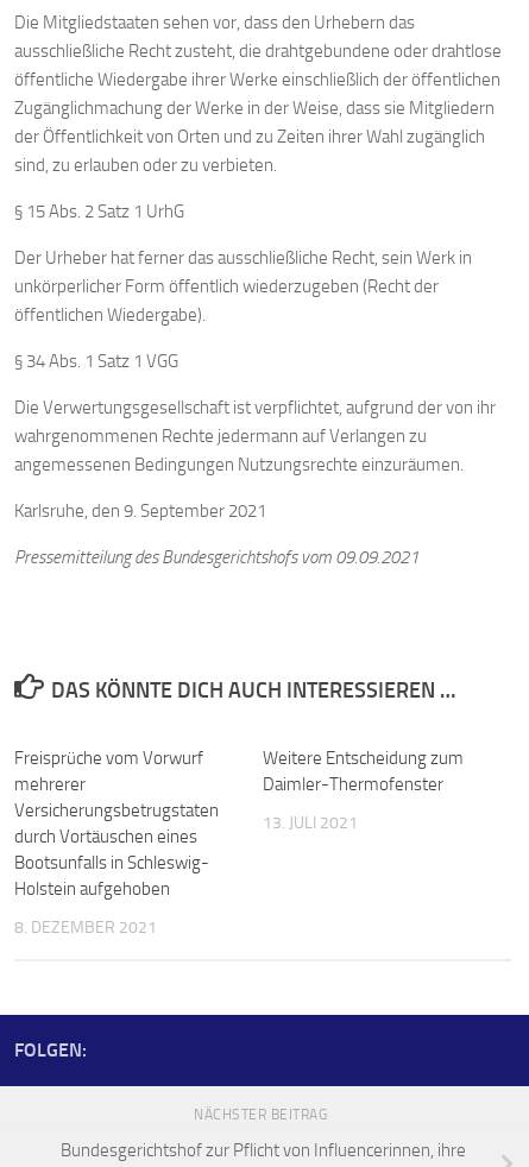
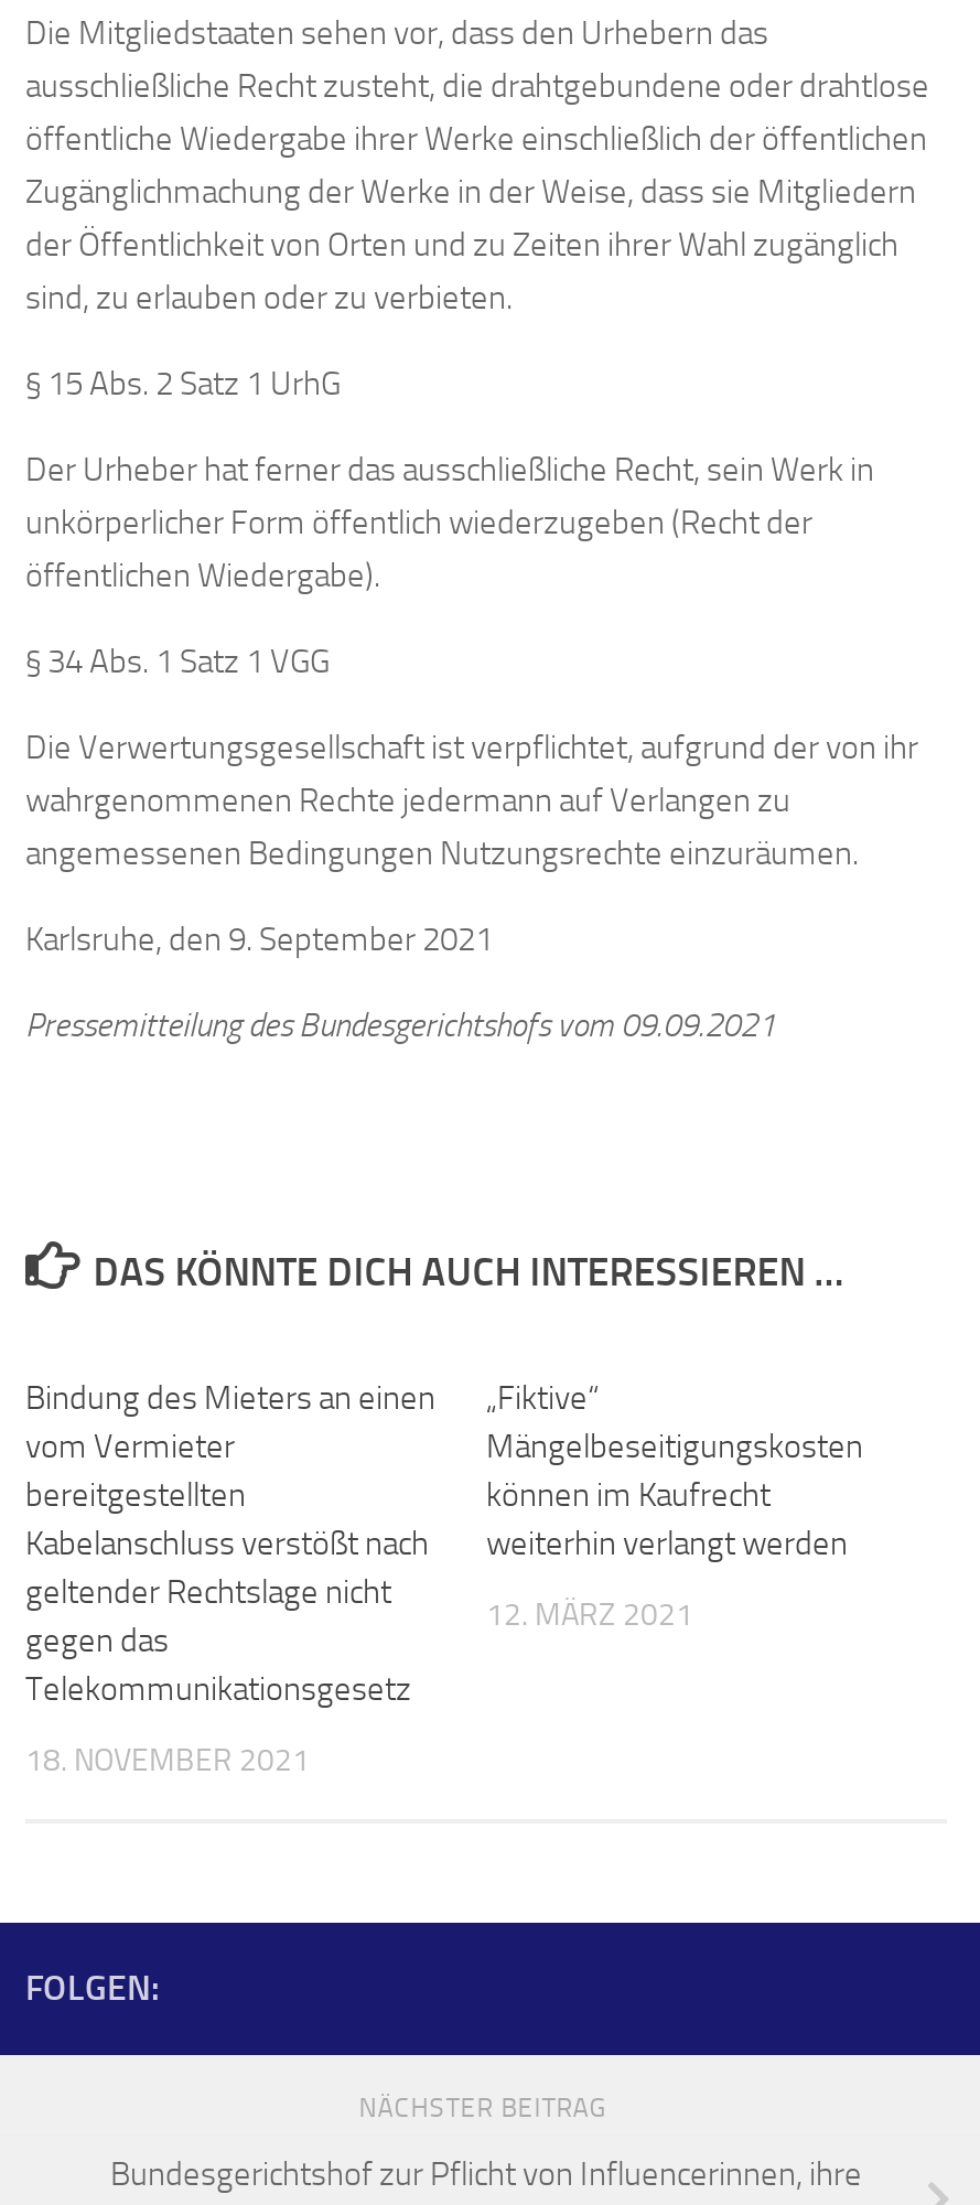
- Freisprüche vom Vorwurf
- mehrerer
- Versicherungsbetrugstaten
- durch Vortäuschen eines
- Bootsunfalls in Schleswig-
- Holstein aufgehoben
+ Bindung des Mieters an einen
+ vom Vermieter
+ bereitgestellten
+ Kabelanschluss verstößt nach
+ geltender Rechtslage nicht
+ gegen das
+ Telekommunikationsgesetz

- Weitere Entscheidung zum
- Daimler-Thermofenster
+ „Fiktive“
+ Mängelbeseitigungskosten
+ können im Kaufrecht
+ weiterhin verlangt werden

- 13. JULI 2021
+ 12. MÄRZ 2021

- 8. DEZEMBER 2021
+ 18. NOVEMBER 2021
